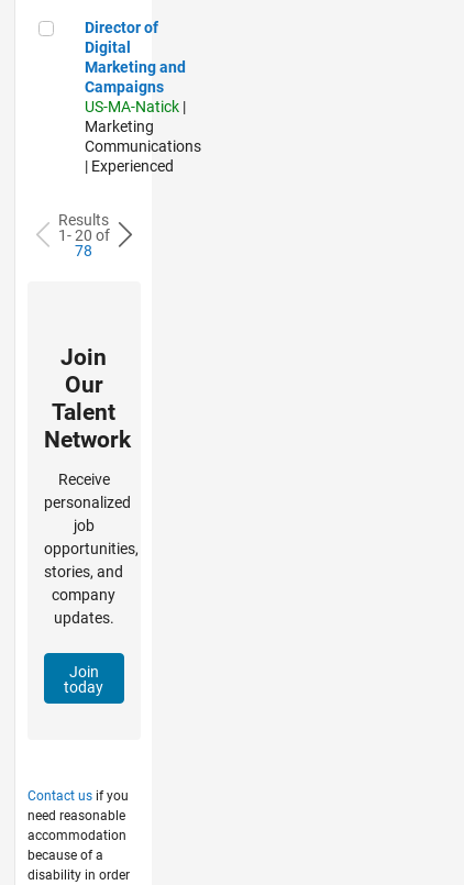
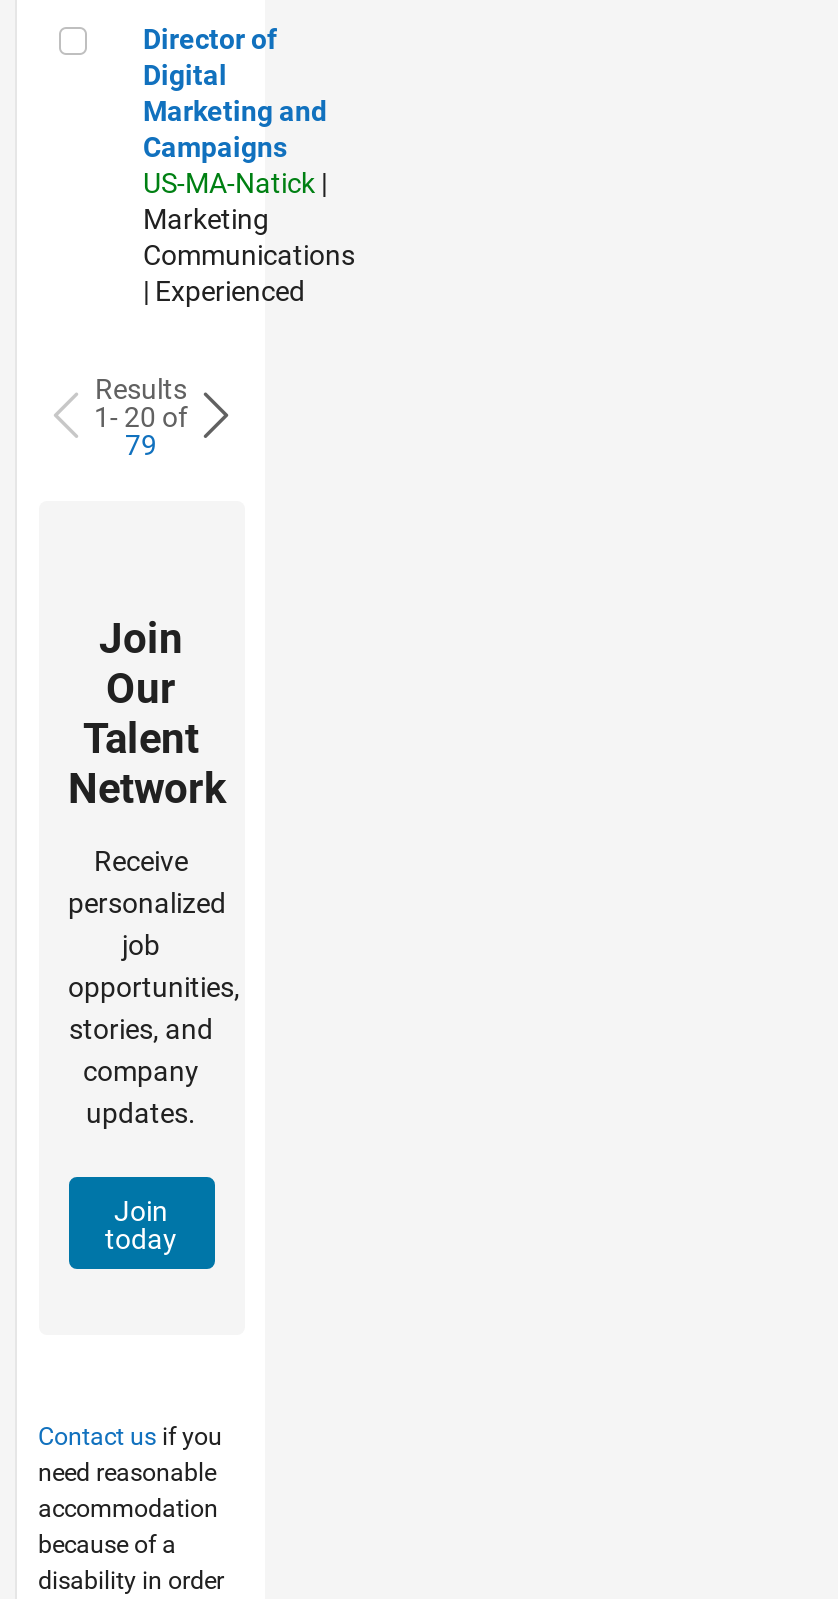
- 78
+ 79
